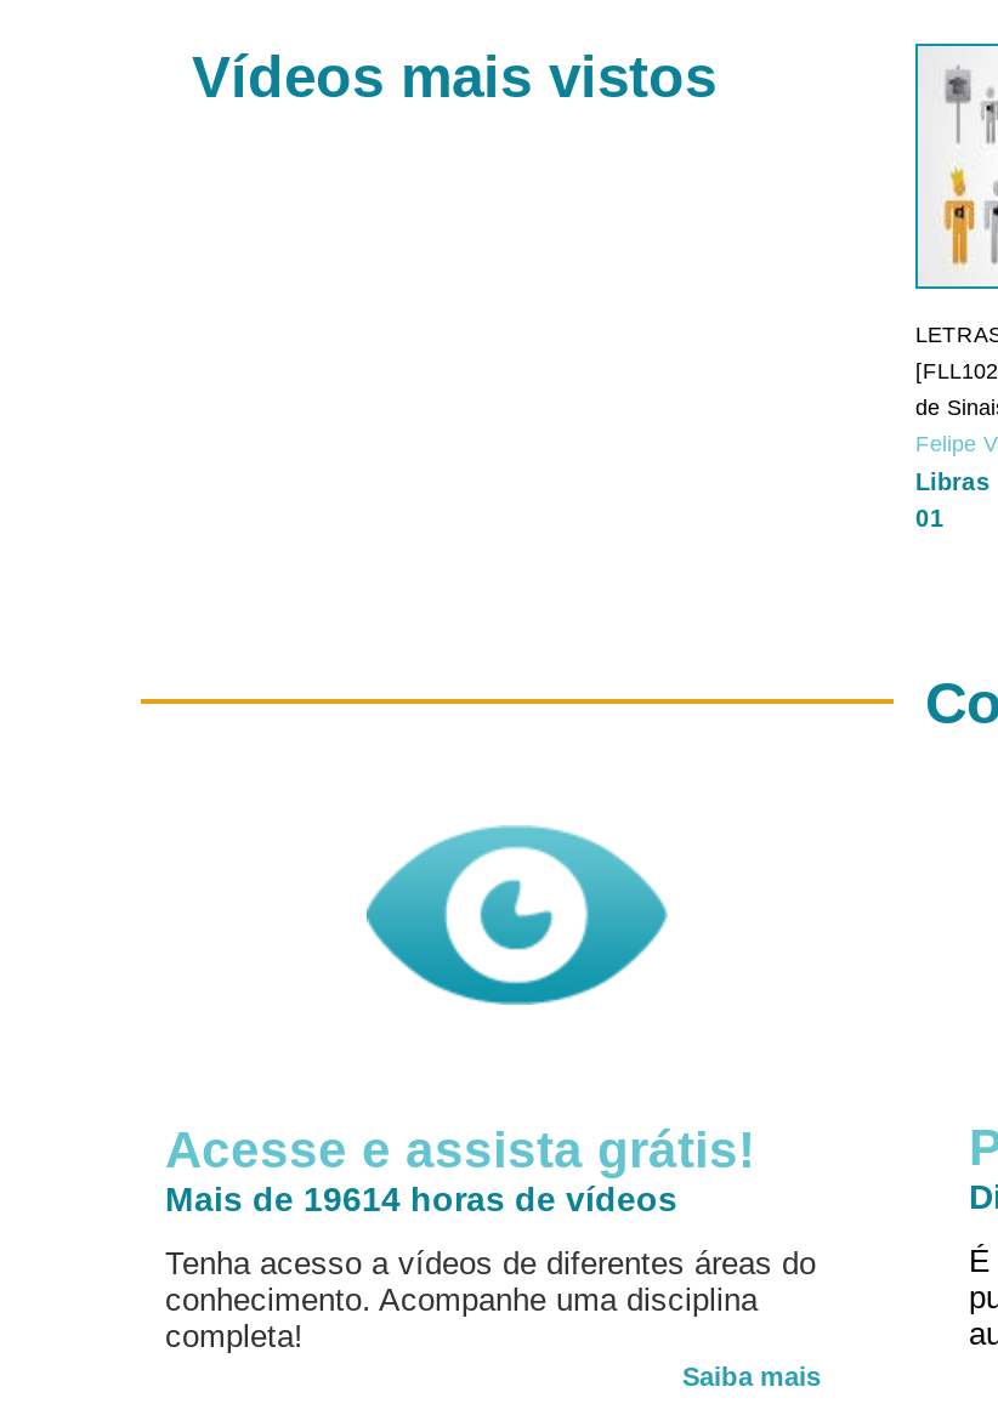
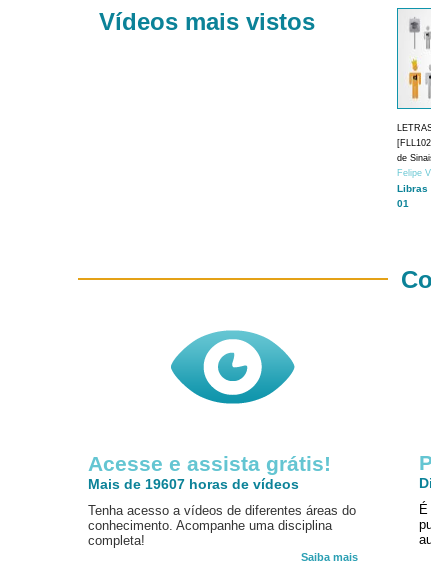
- Mais de 19614 horas de vídeos
+ Mais de 19607 horas de vídeos
